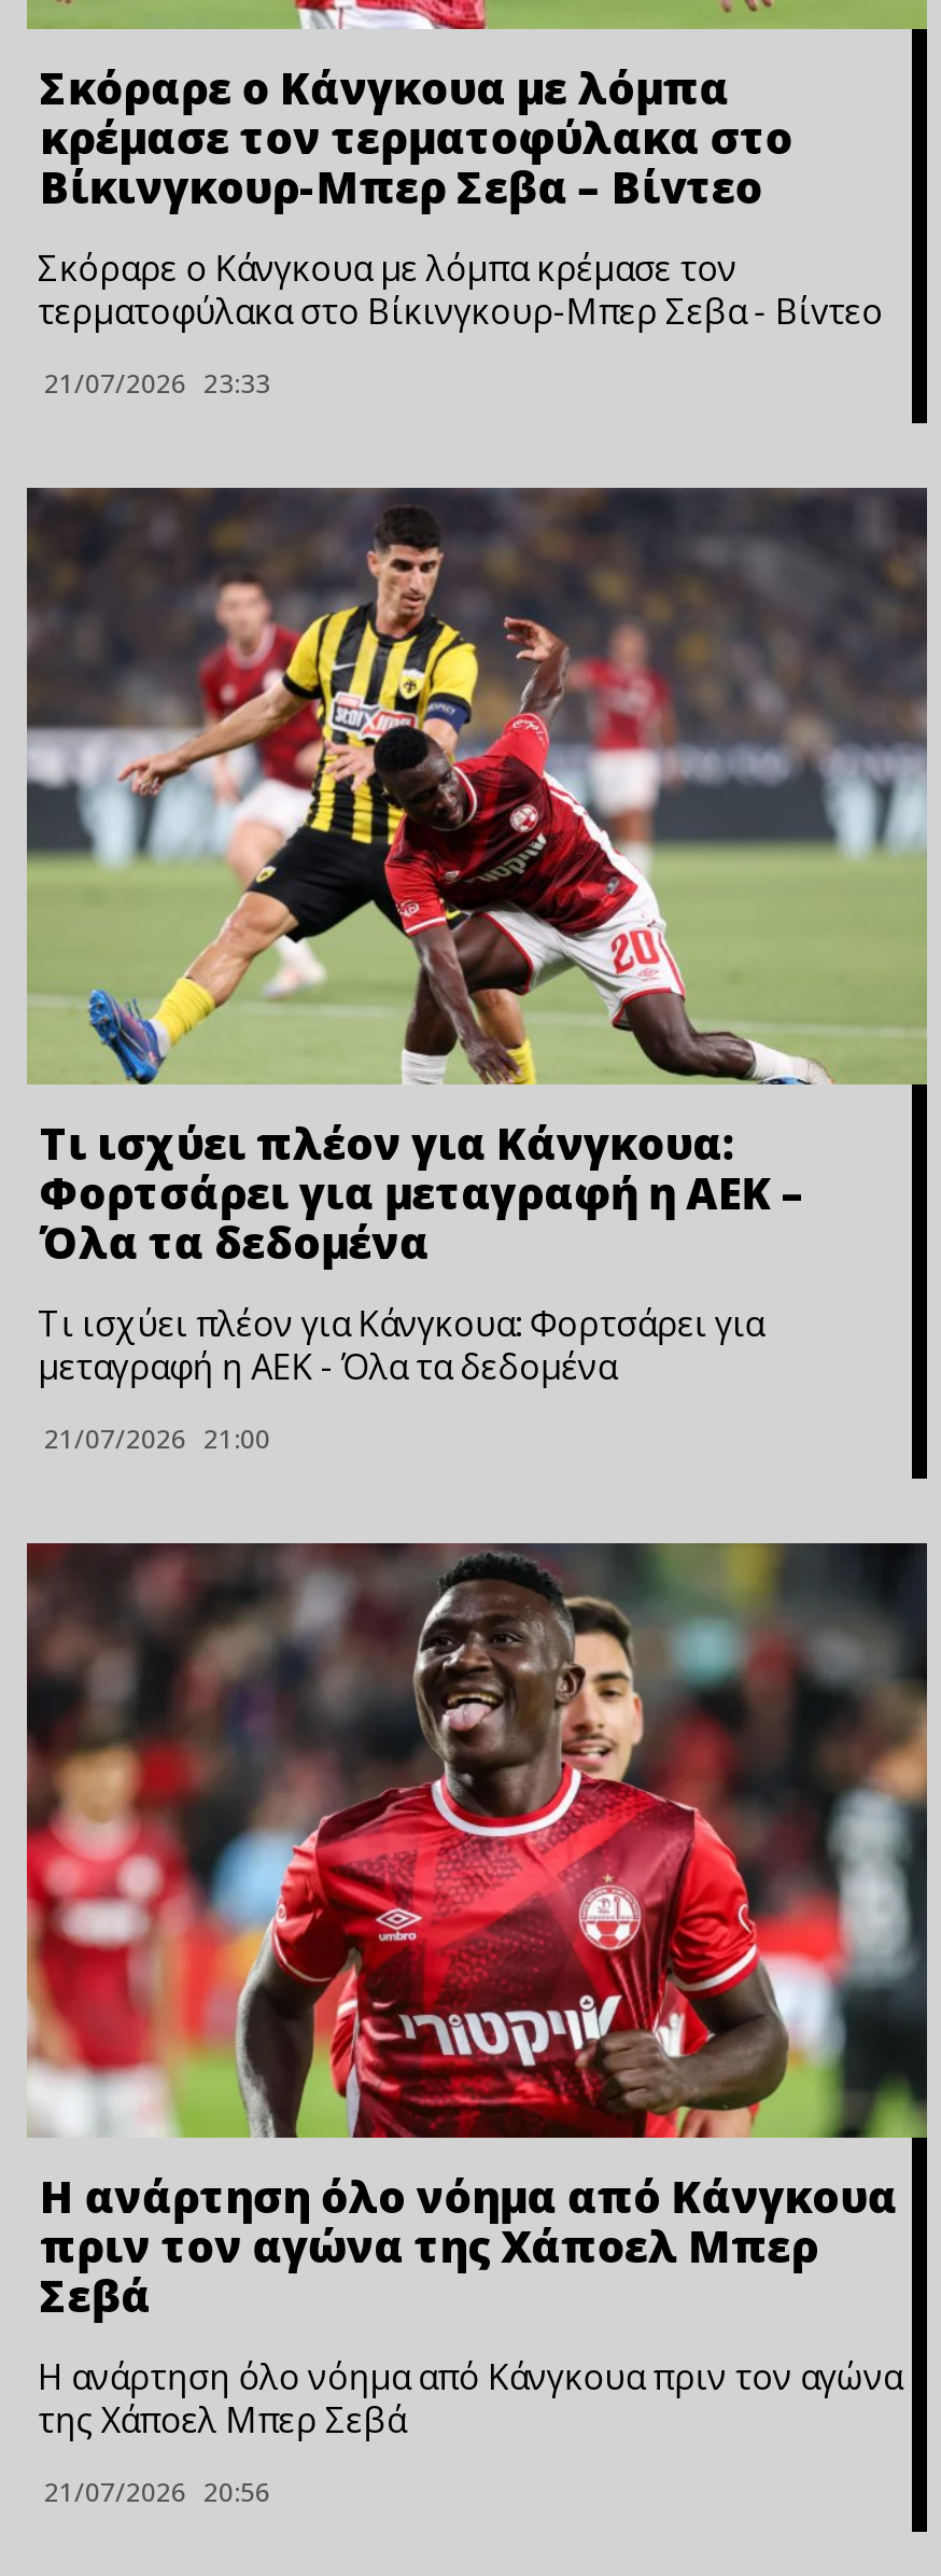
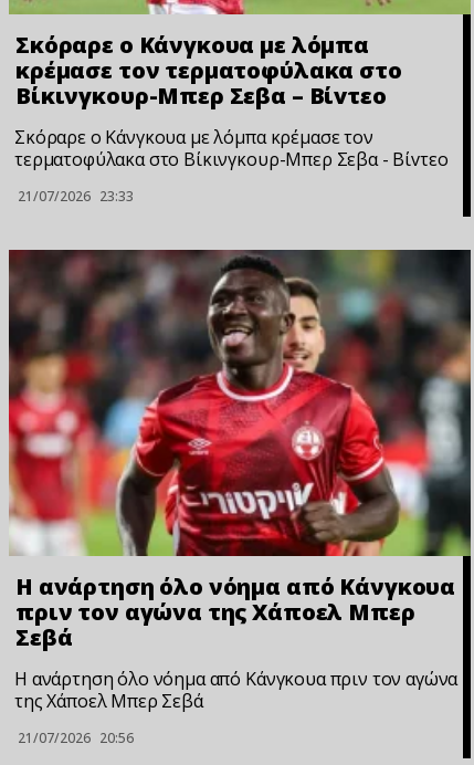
- [image]
- Τι ισχύει πλέον για Κάνγκουα:
- Φορτσάρει για μεταγραφή η ΑΕΚ –
- Όλα τα δεδομένα
- Τι ισχύει πλέον για Κάνγκουα: Φορτσάρει για
- μεταγραφή η ΑΕΚ - Όλα τα δεδομένα
- 21/07/2026 21:00
